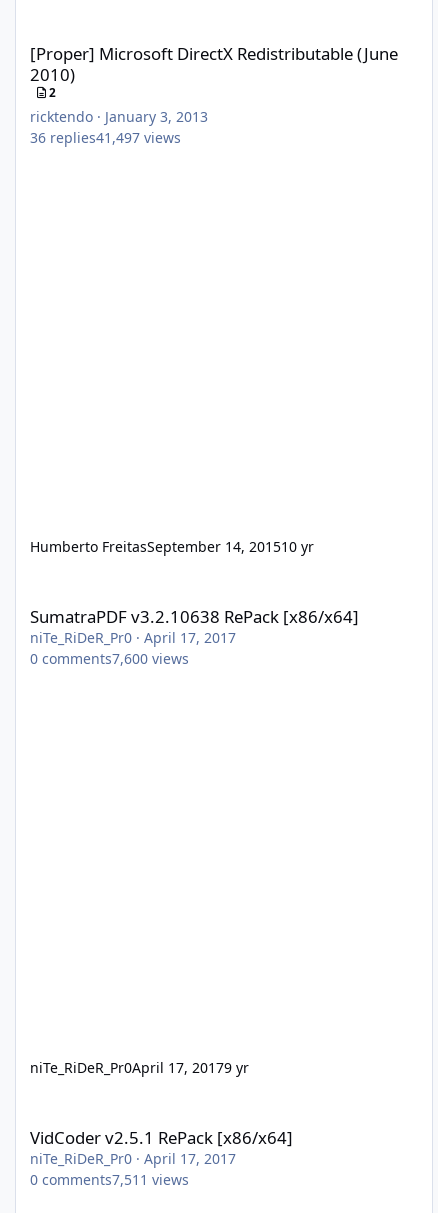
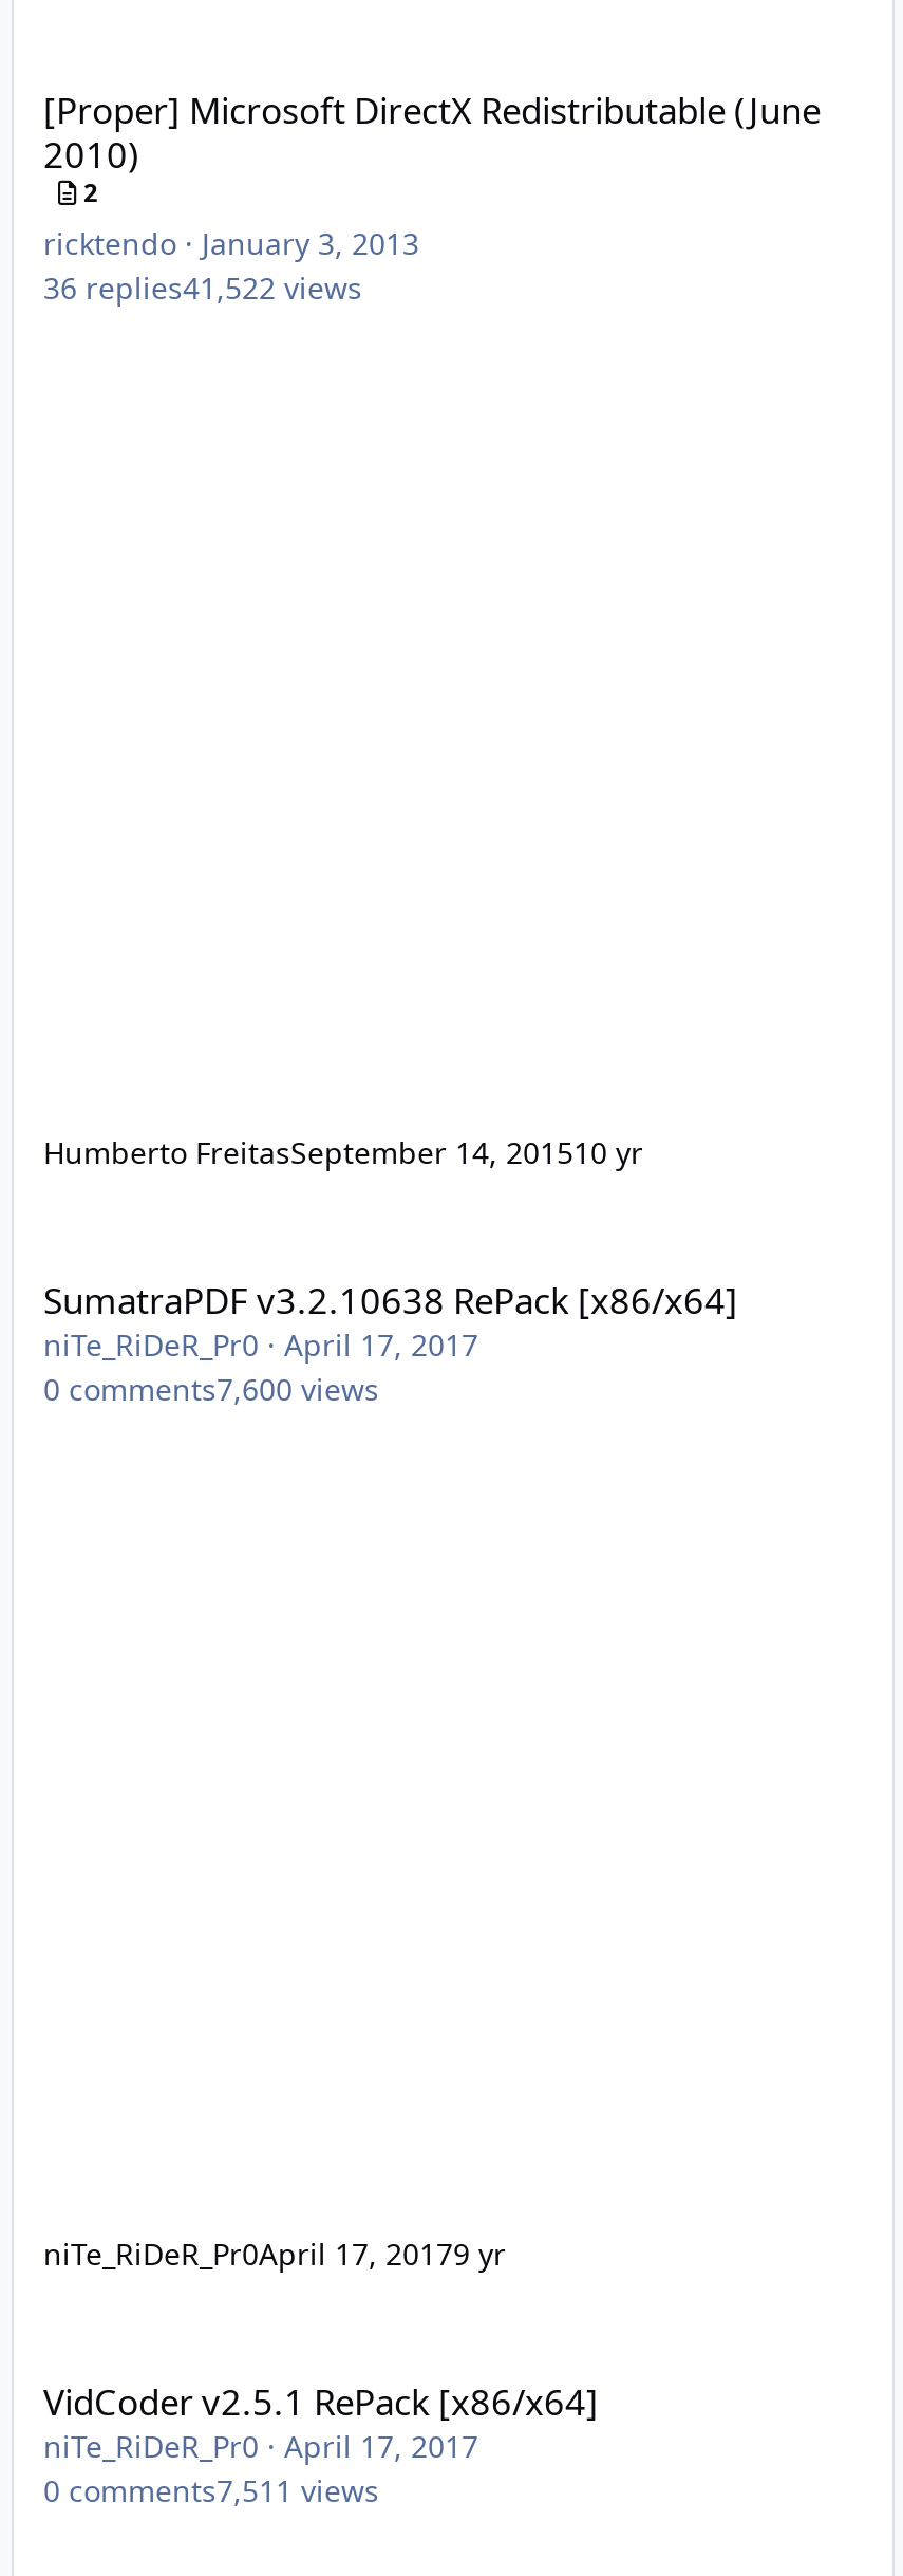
- 36 replies41,497 views
+ 36 replies41,522 views
